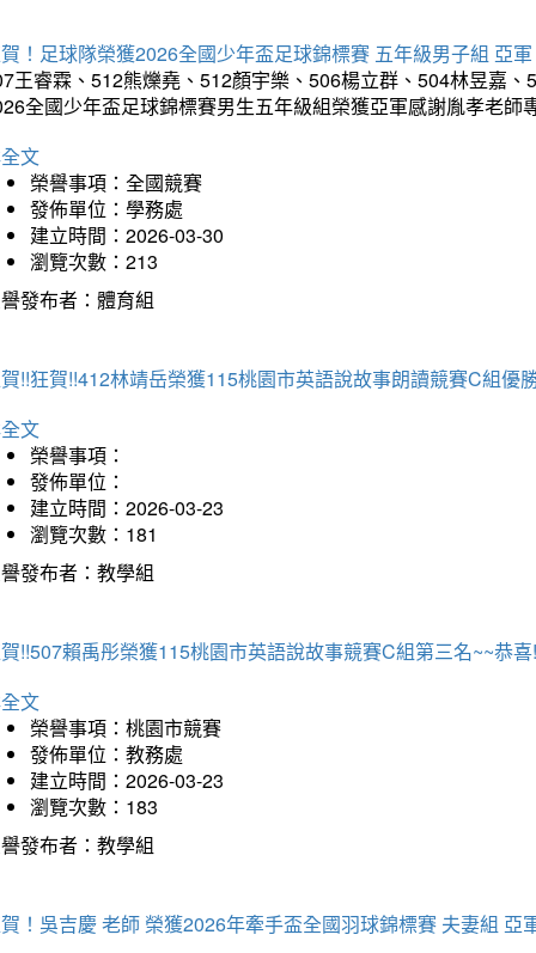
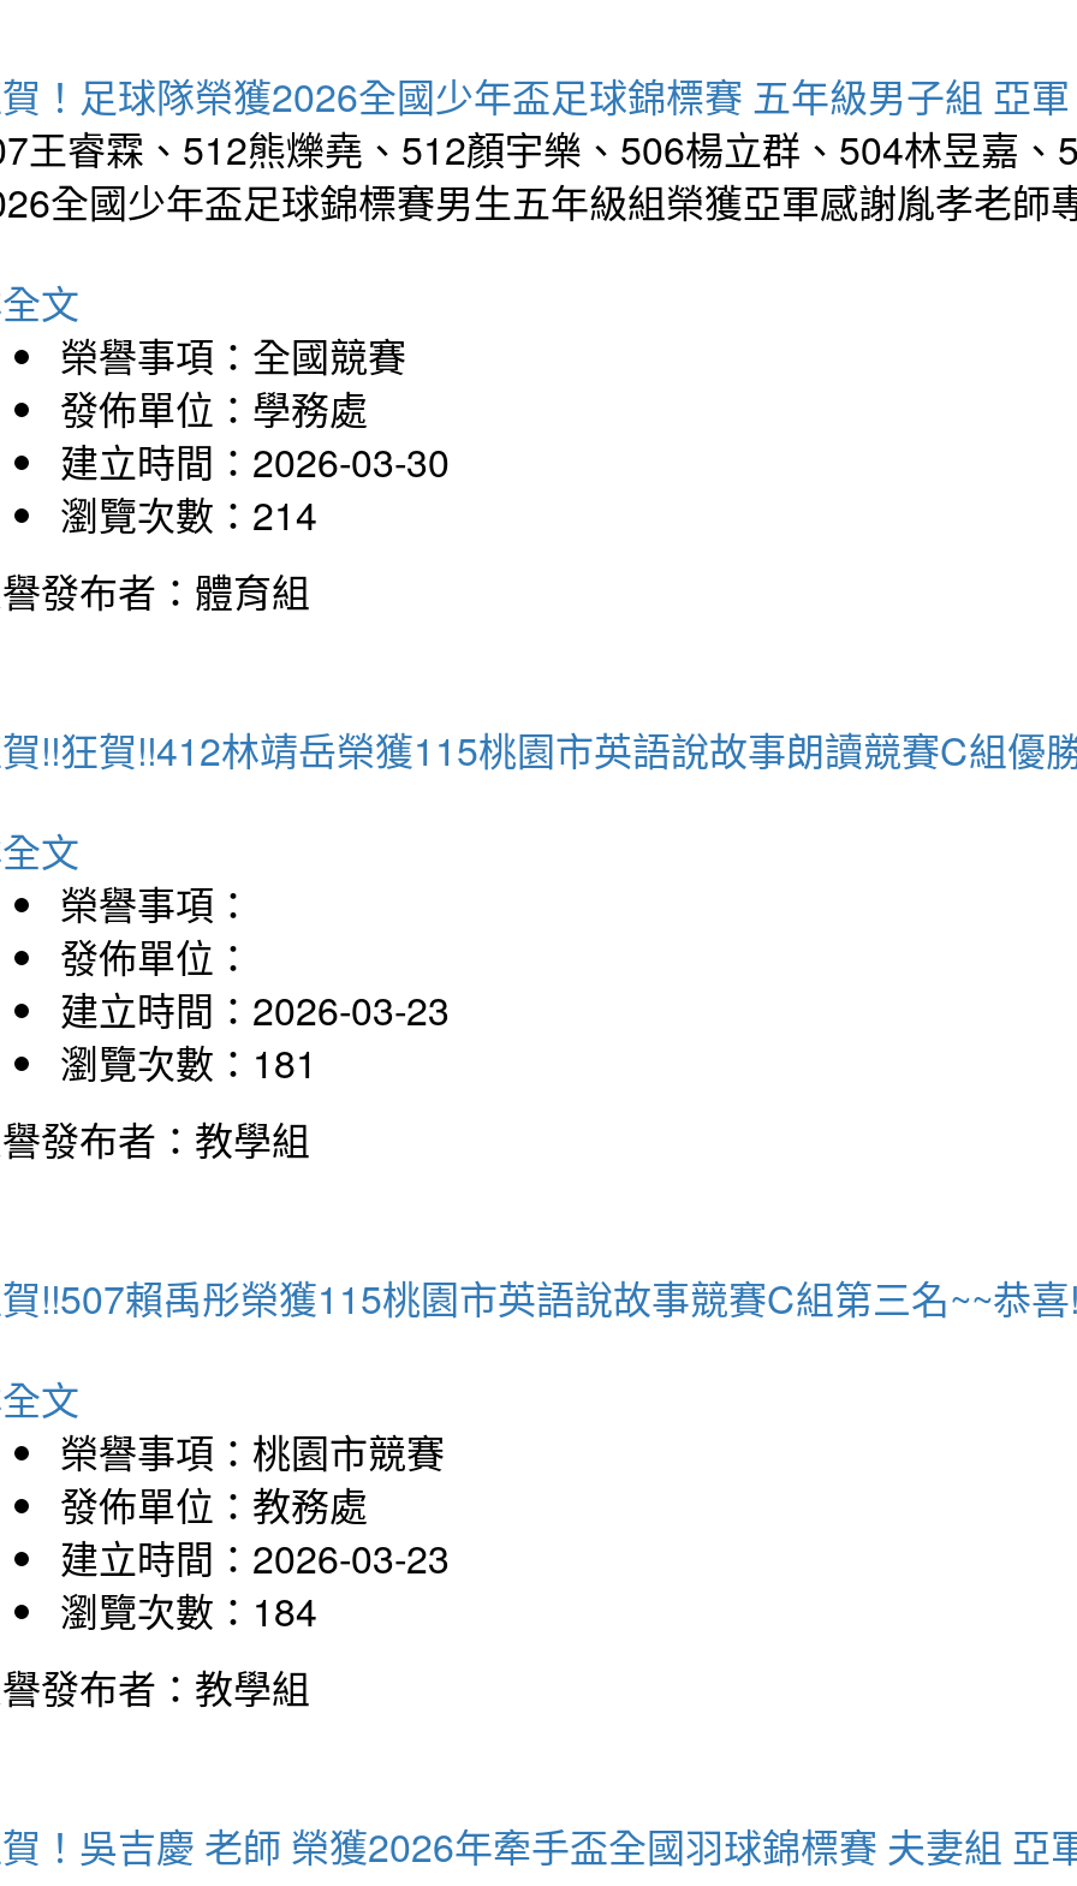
- 瀏覽次數：213
+ 瀏覽次數：214

- 瀏覽次數：183
+ 瀏覽次數：184
